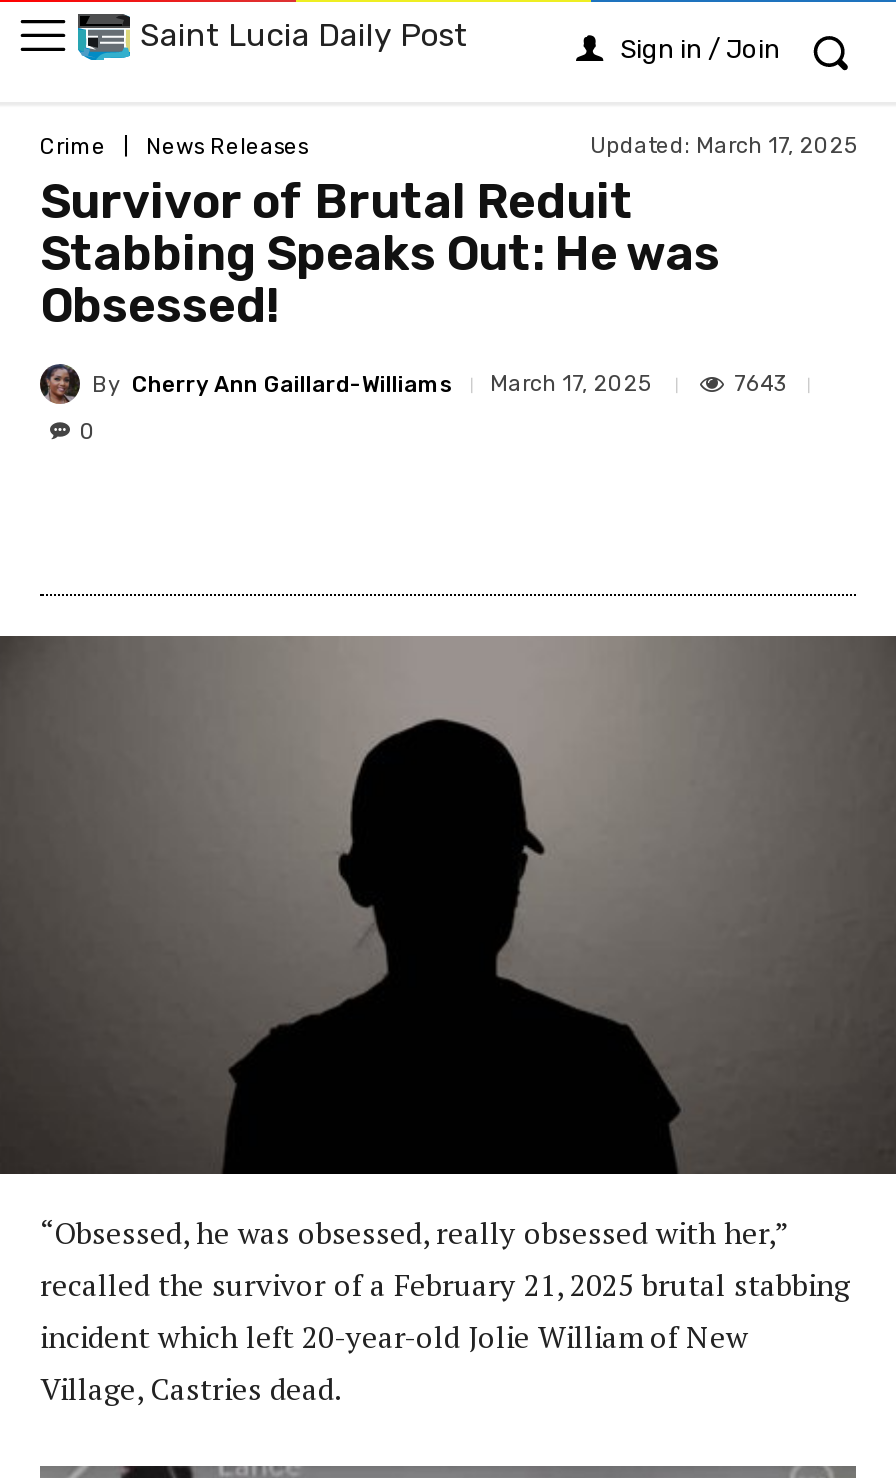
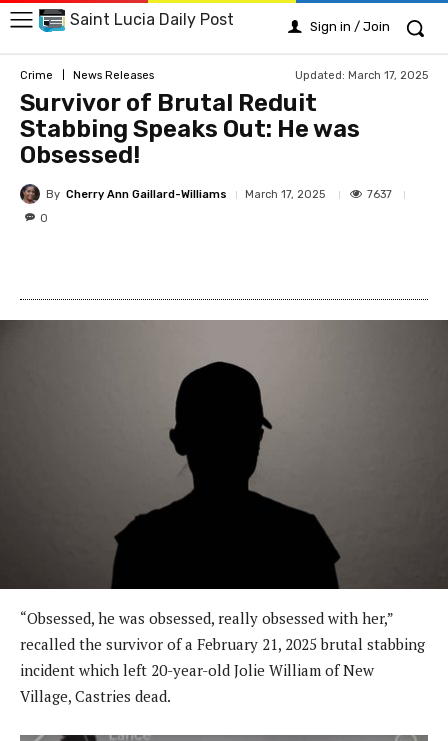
- 7643
+ 7637
